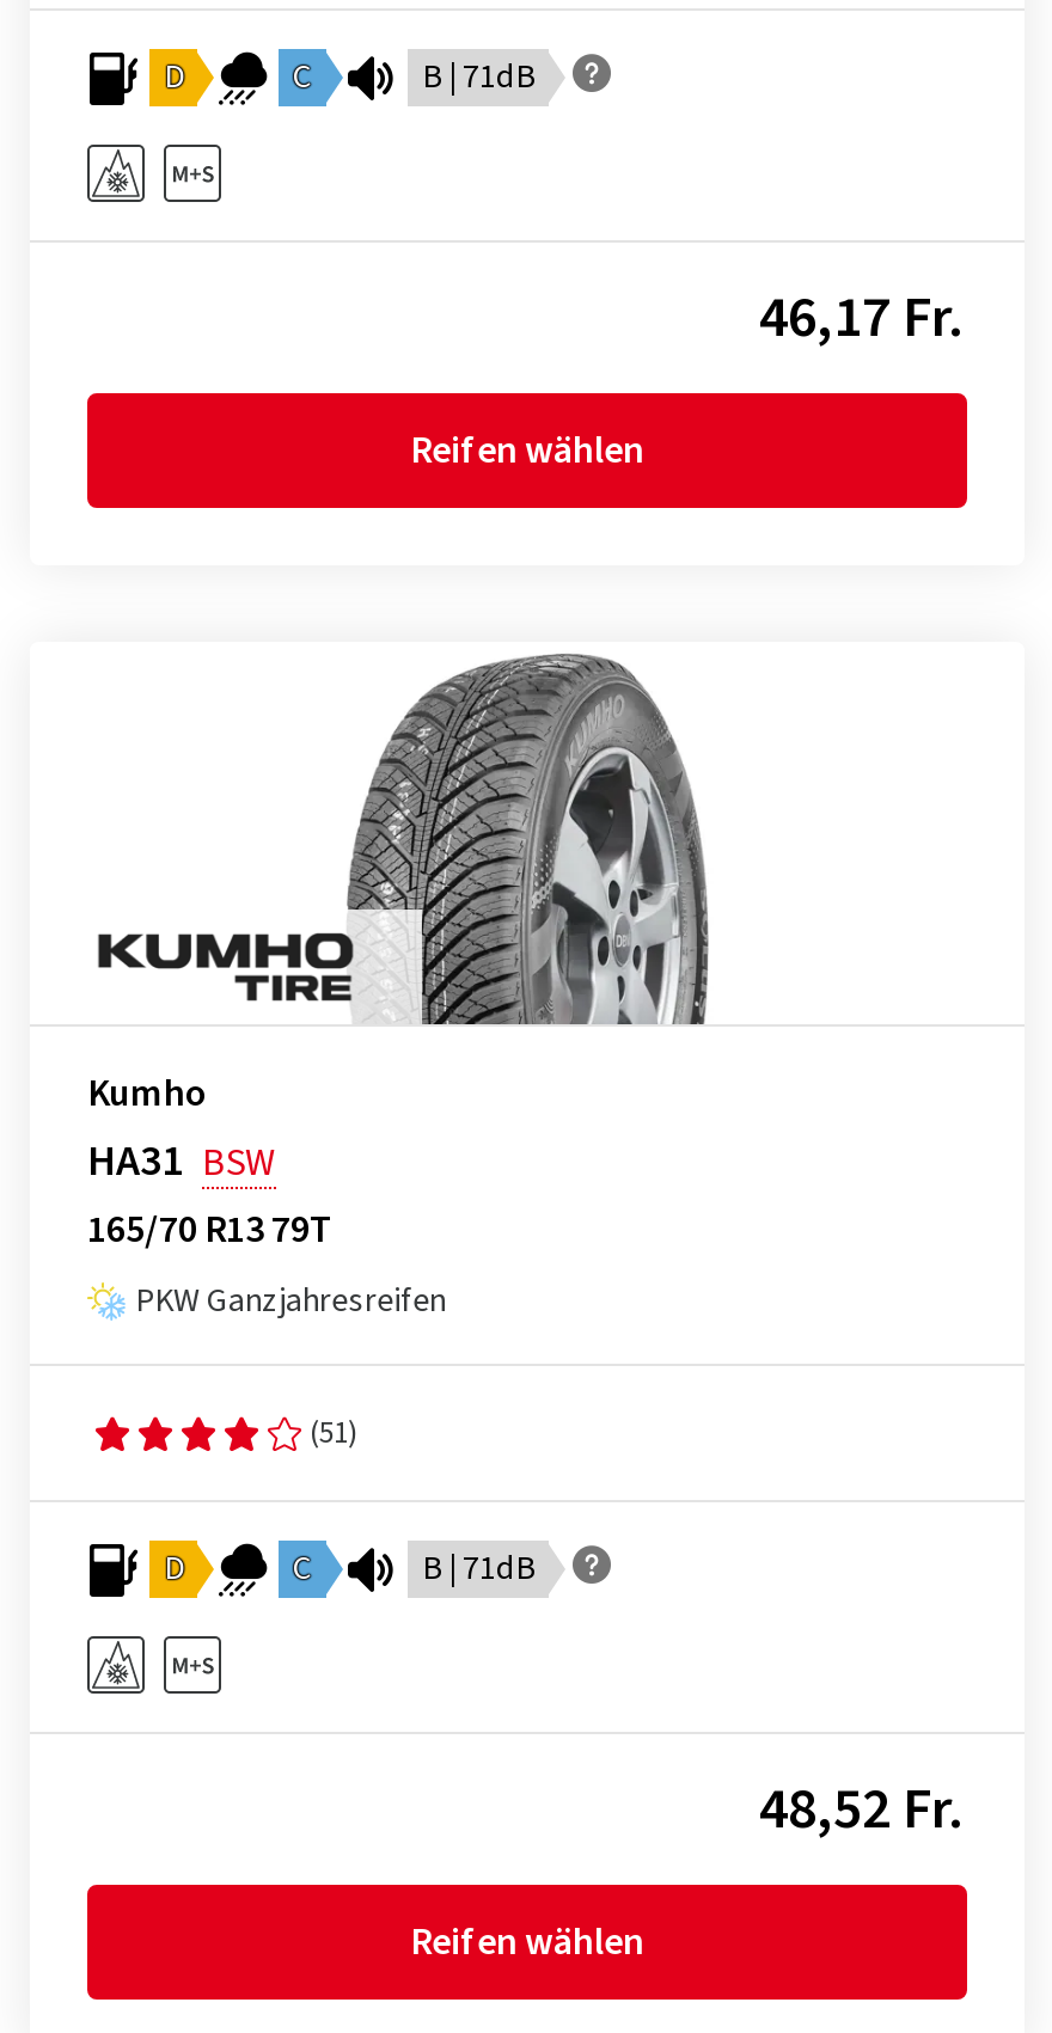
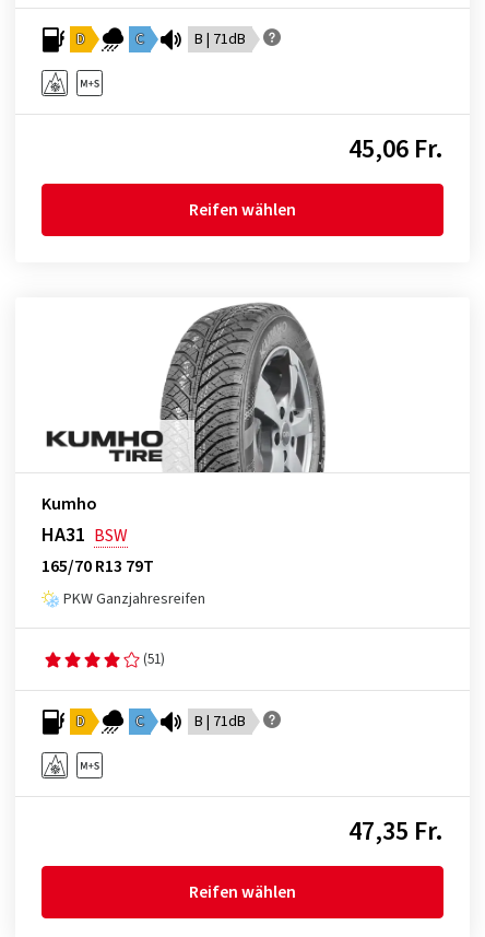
- 46,17 Fr.
+ 45,06 Fr.

- 48,52 Fr.
+ 47,35 Fr.
